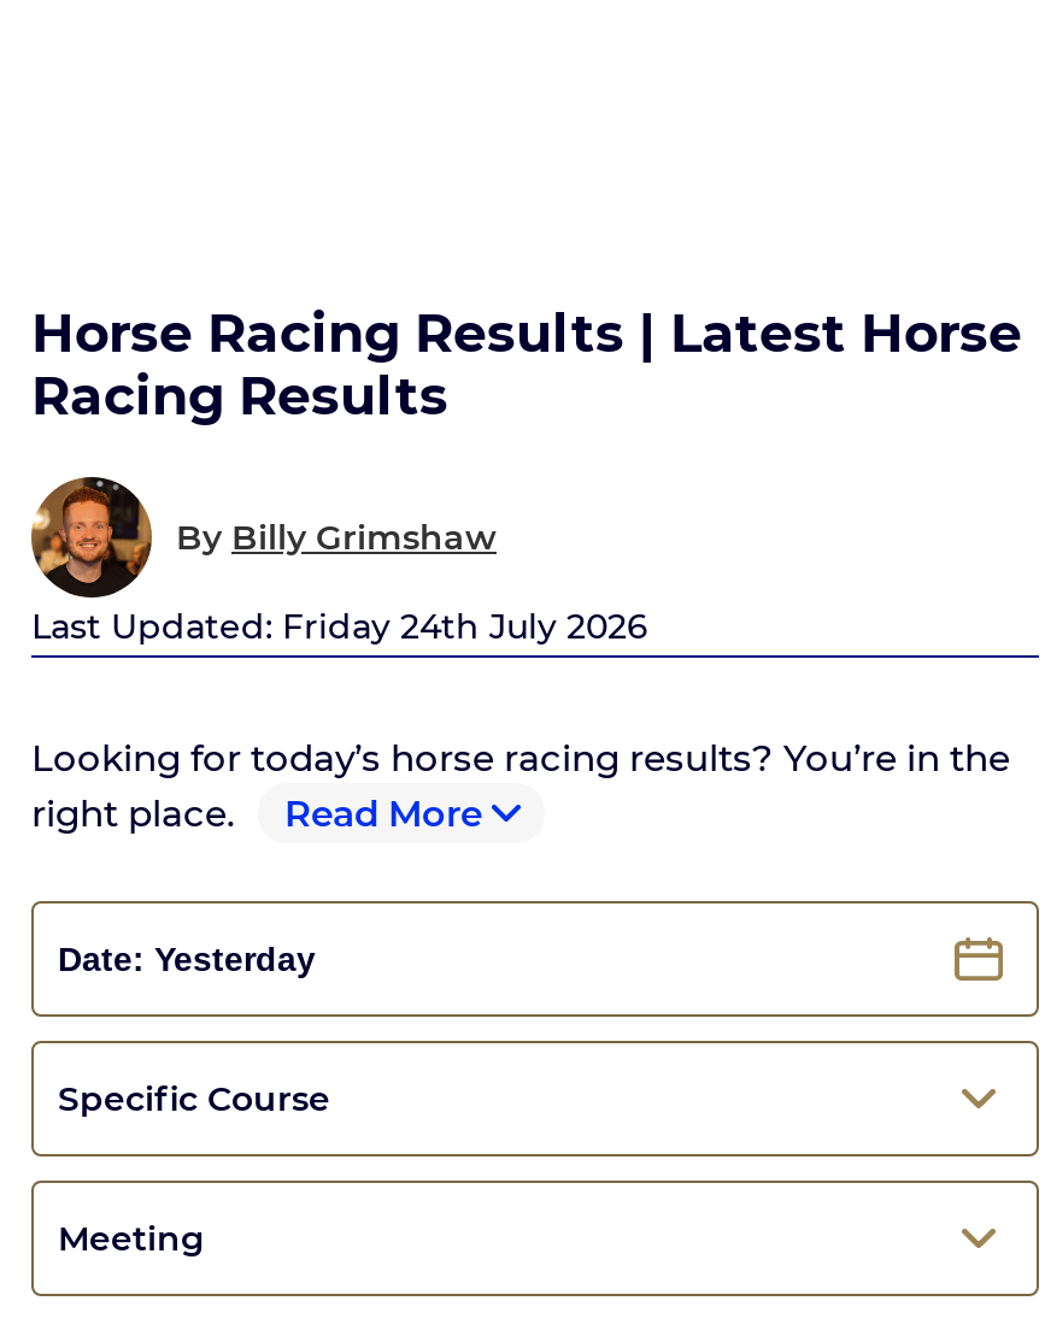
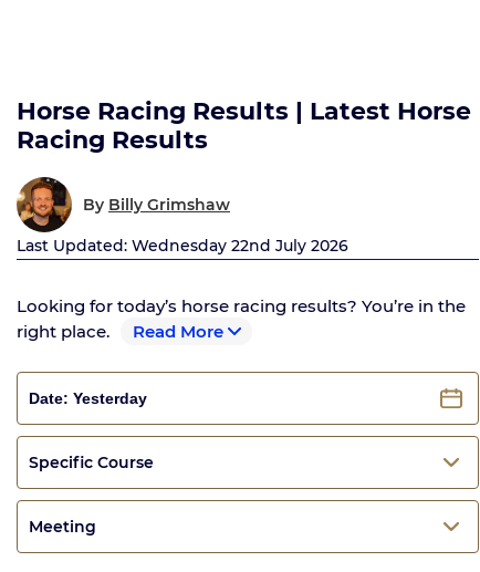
- Last Updated: Friday 24th July 2026
+ Last Updated: Wednesday 22nd July 2026
